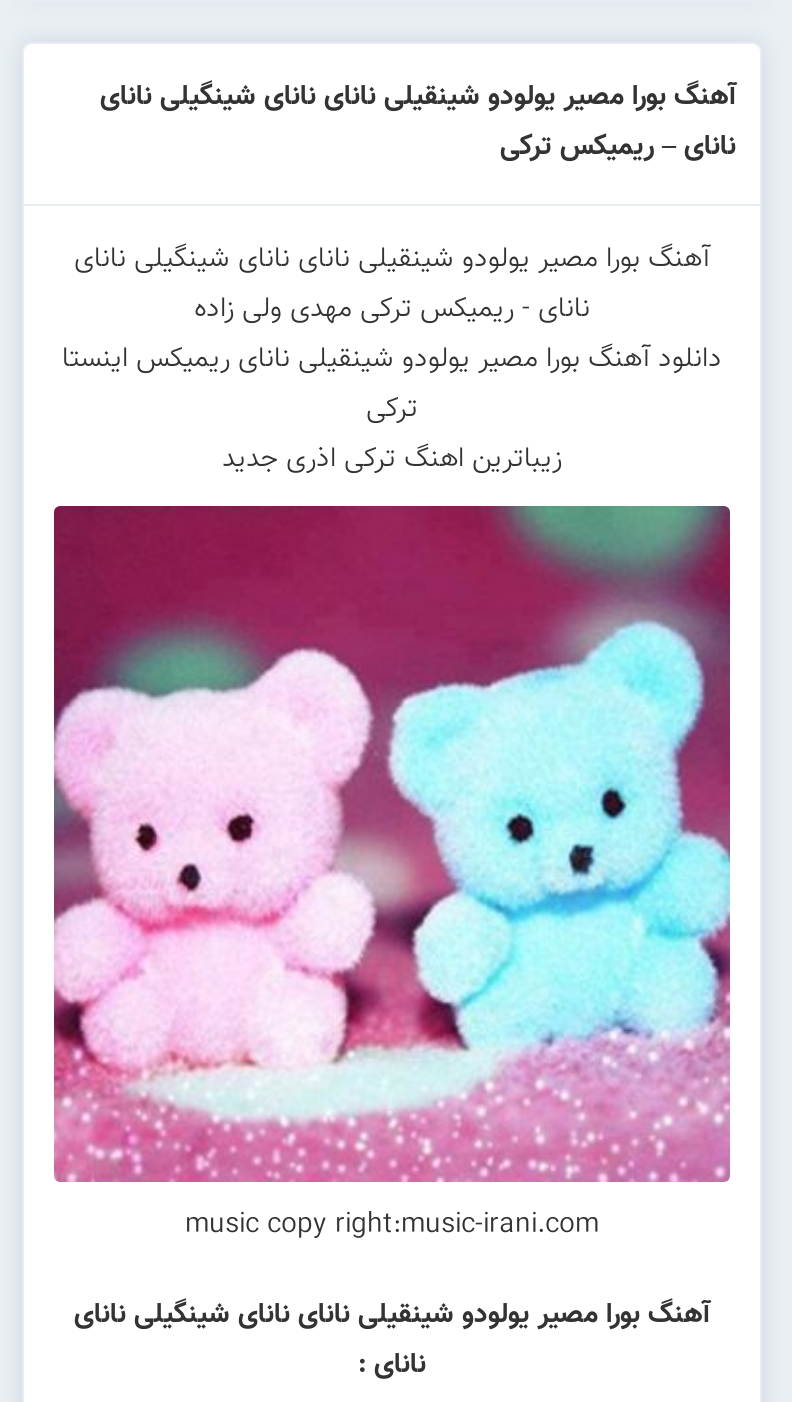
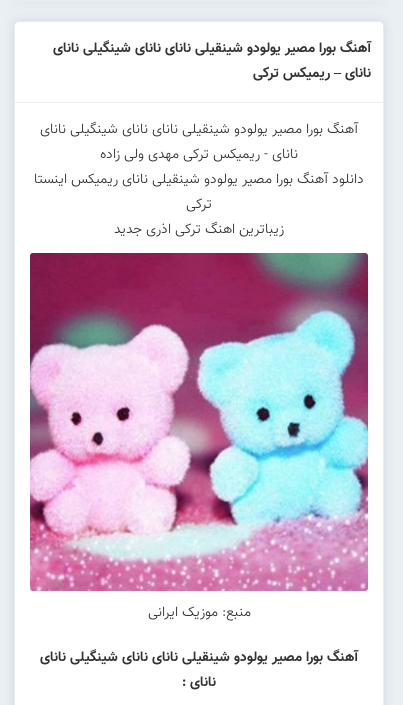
- music copy right:music-irani.com
+ منبع: موزیک ایرانی
